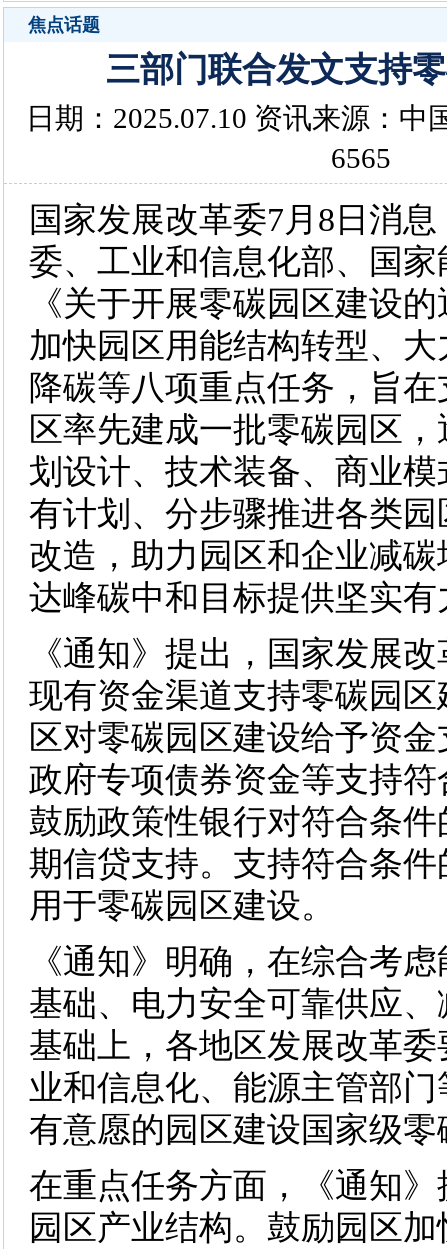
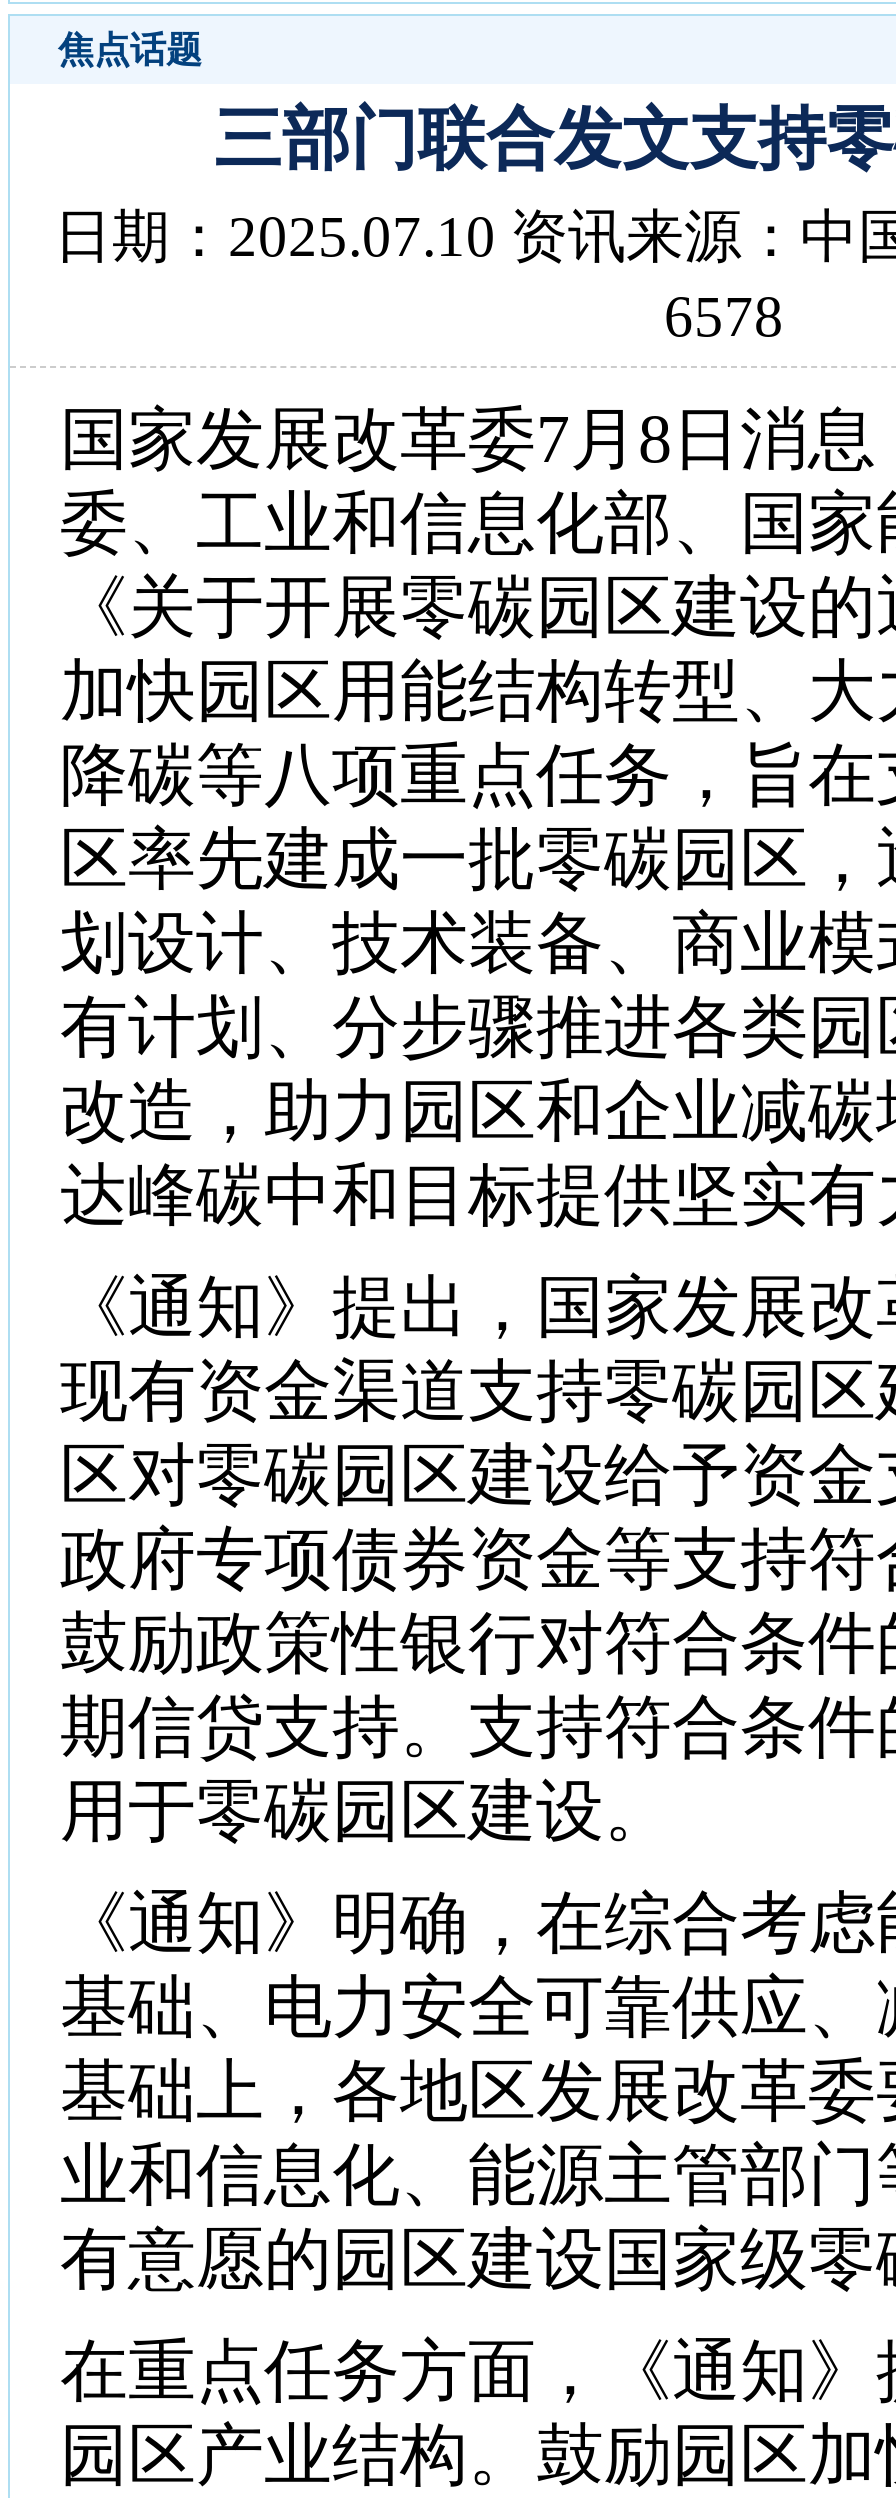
- 6565
+ 6578
